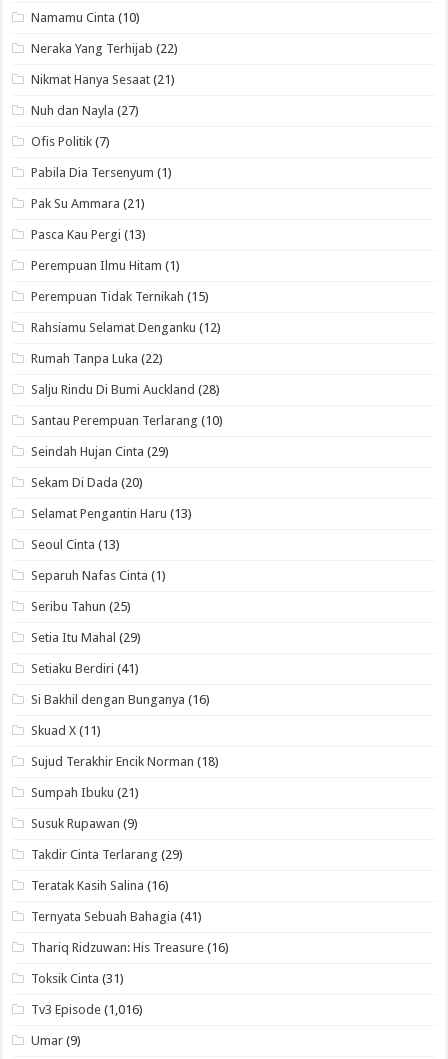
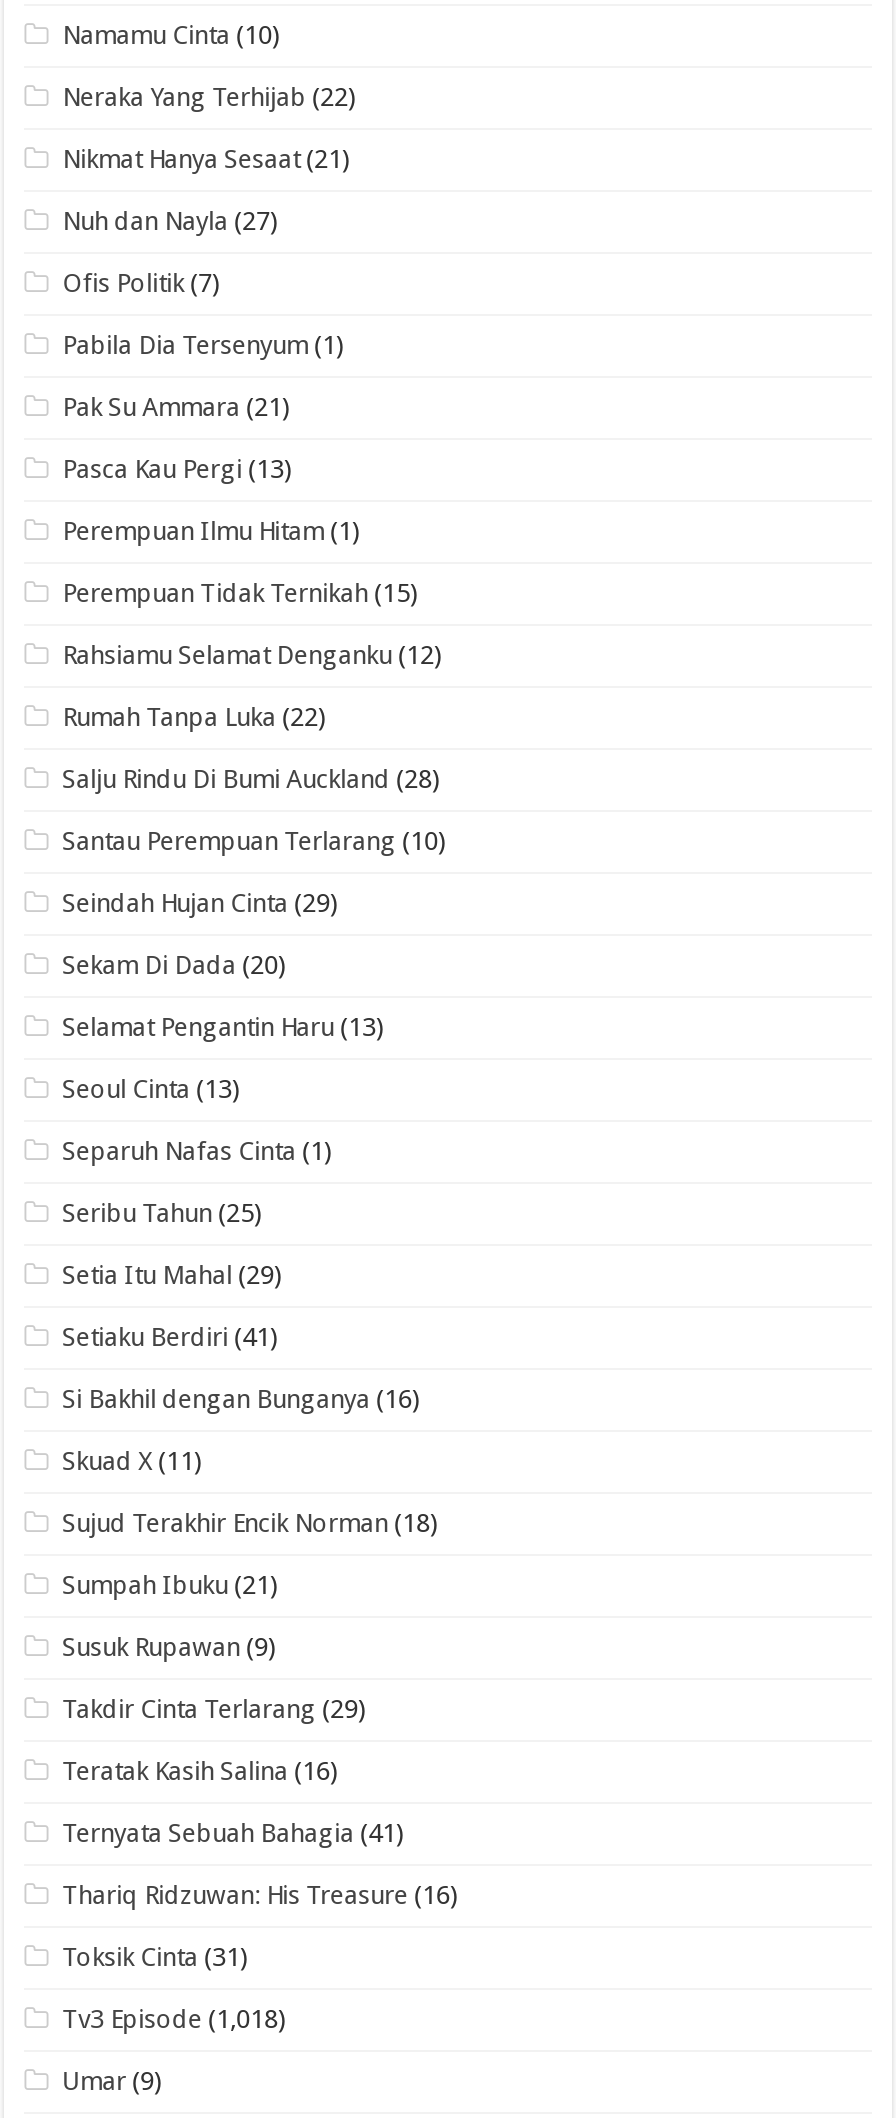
- Tv3 Episode (1,016)
+ Tv3 Episode (1,018)
